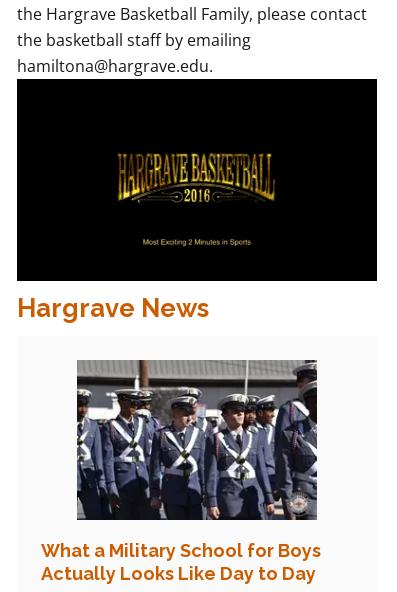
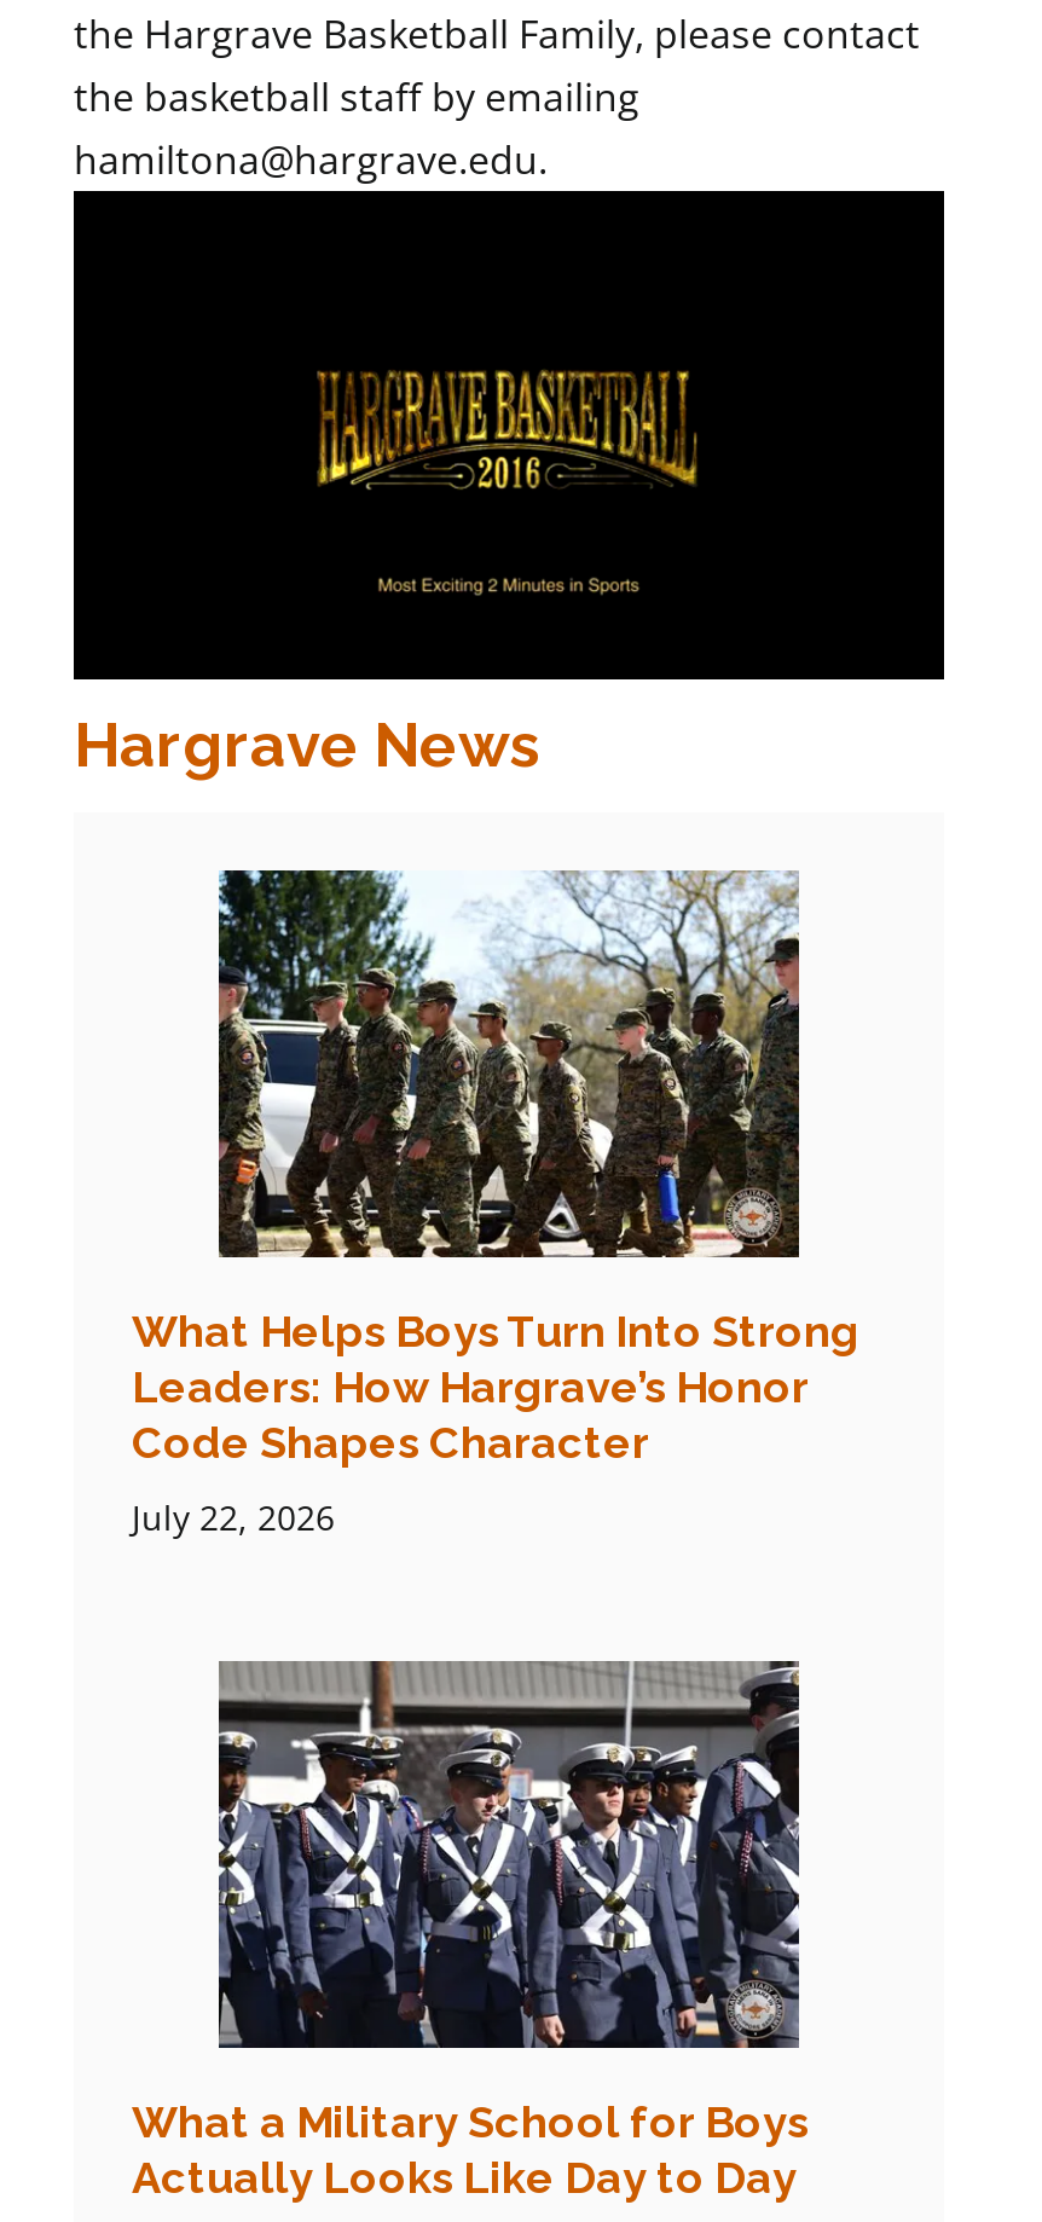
+ [image]
+ What Helps Boys Turn Into Strong
+ Leaders: How Hargrave’s Honor
+ Code Shapes Character
+ July 22, 2026
